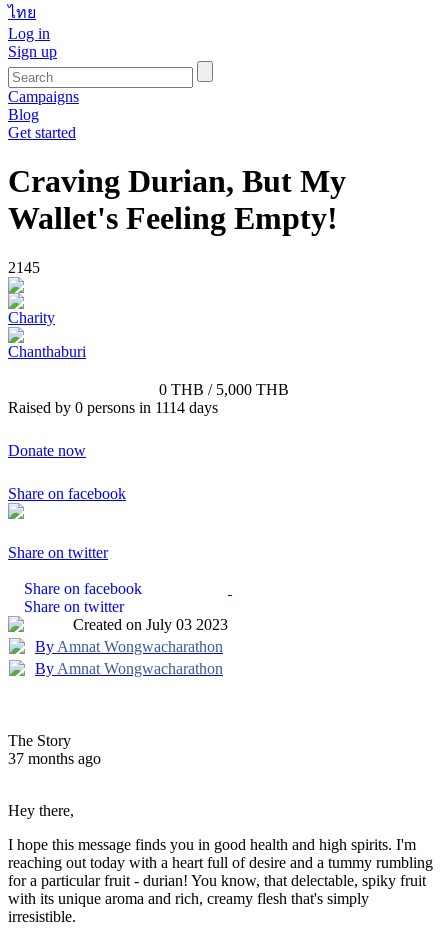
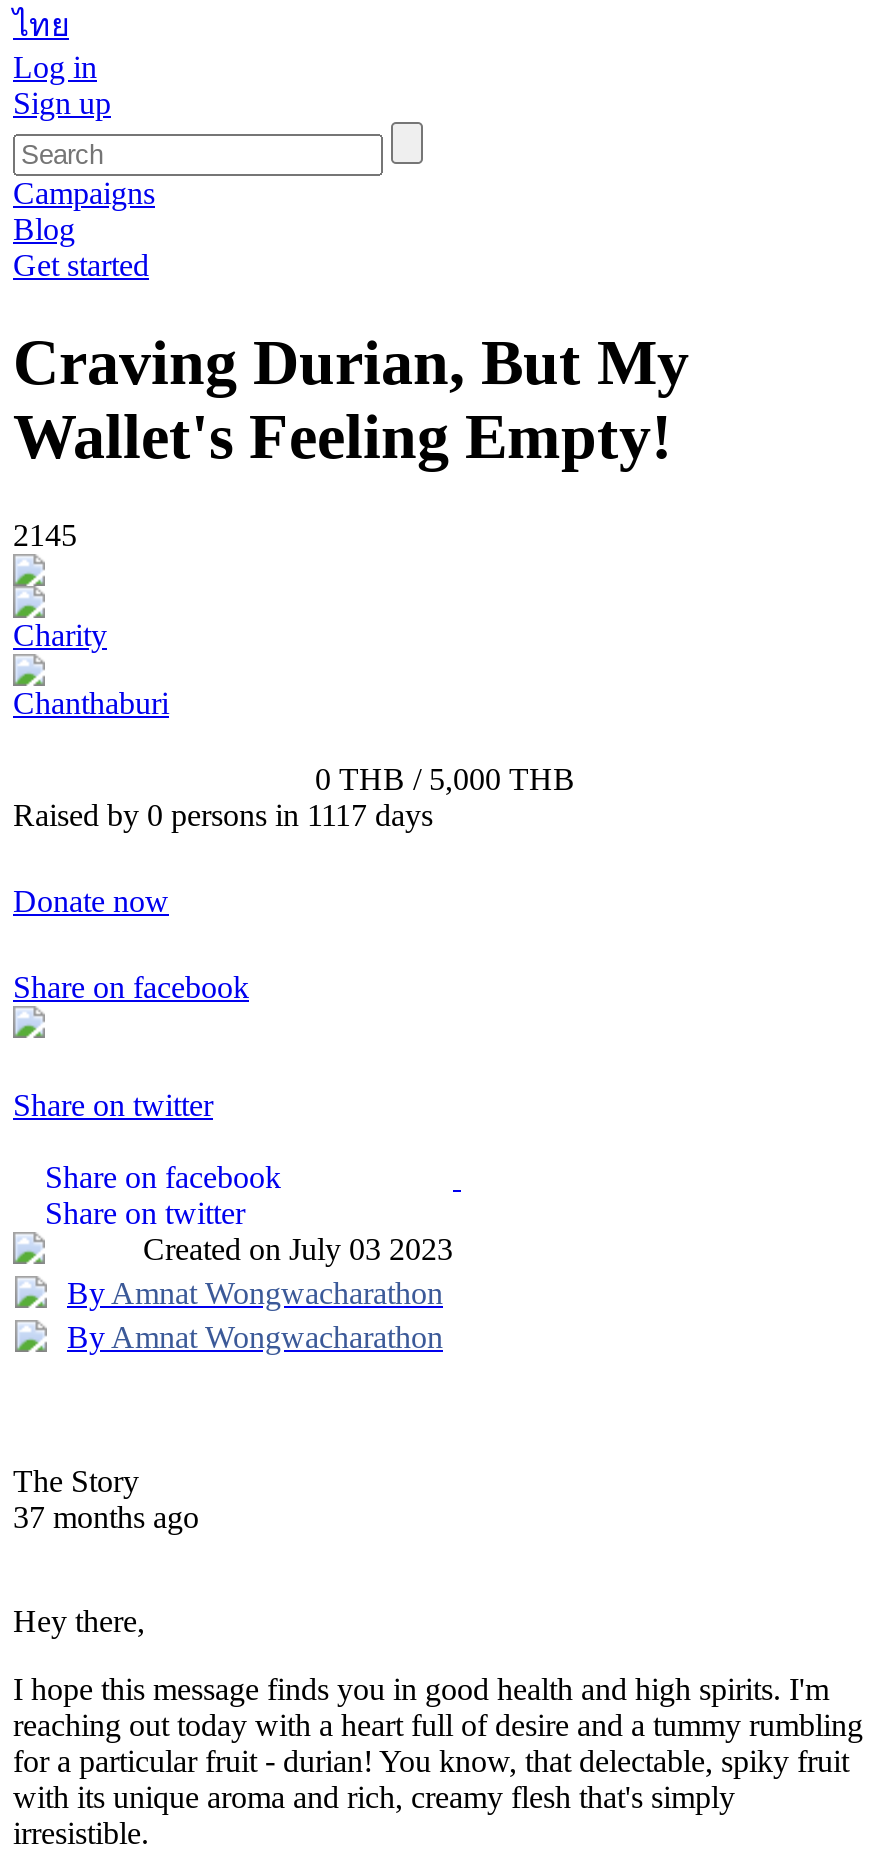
- Raised by 0 persons in 1114 days
+ Raised by 0 persons in 1117 days
